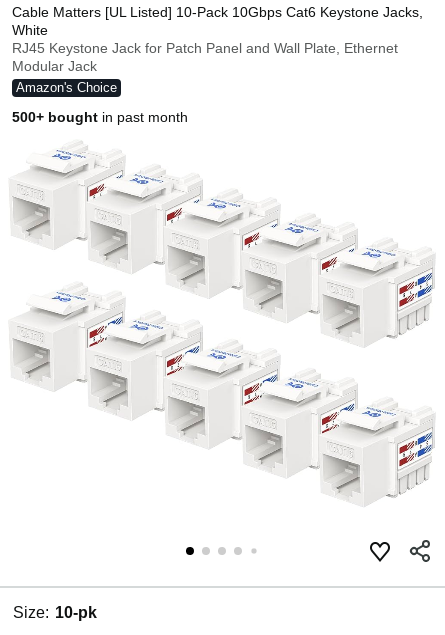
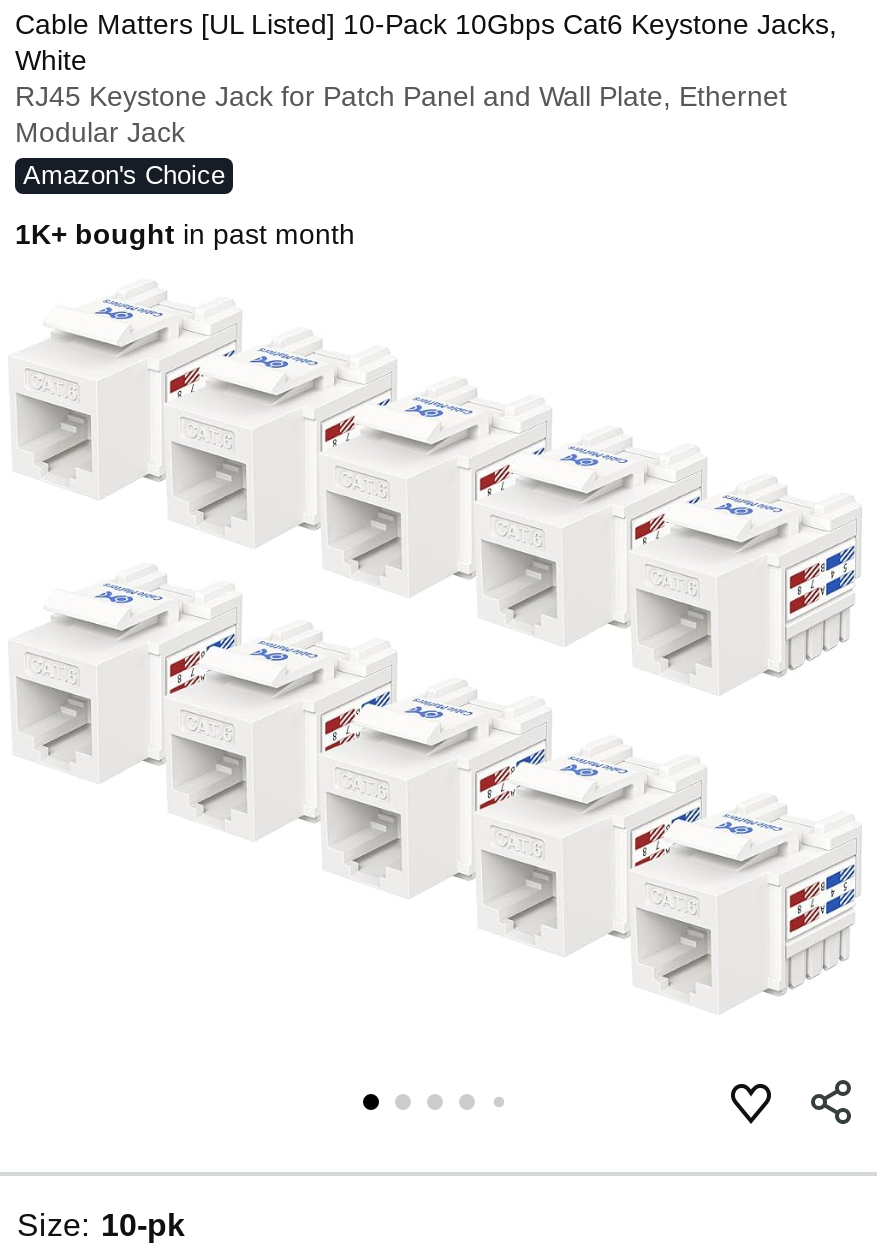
- 500+ bought in past month
+ 1K+ bought in past month
